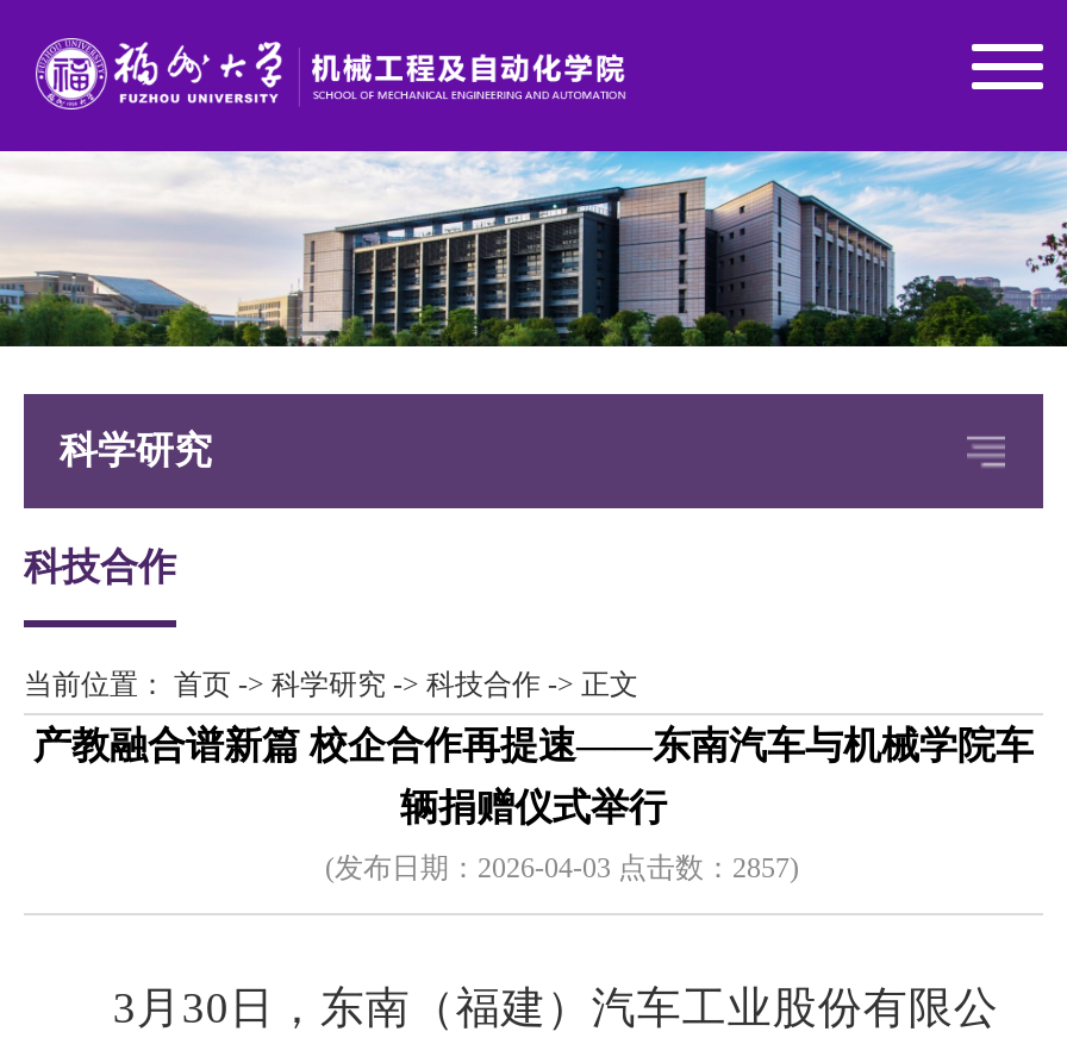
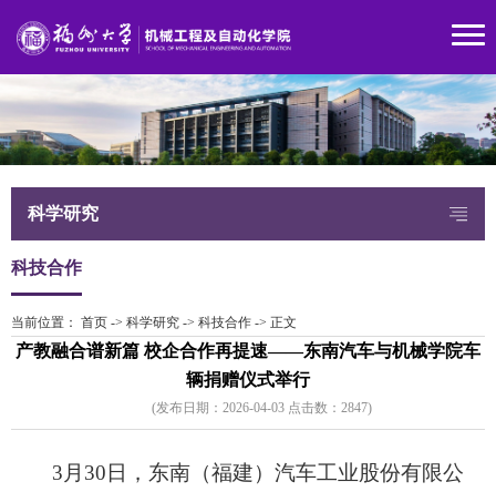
- (发布日期：2026-04-03 点击数：2857)
+ (发布日期：2026-04-03 点击数：2847)
